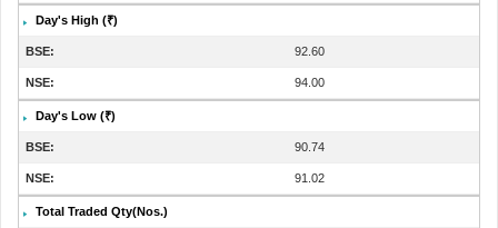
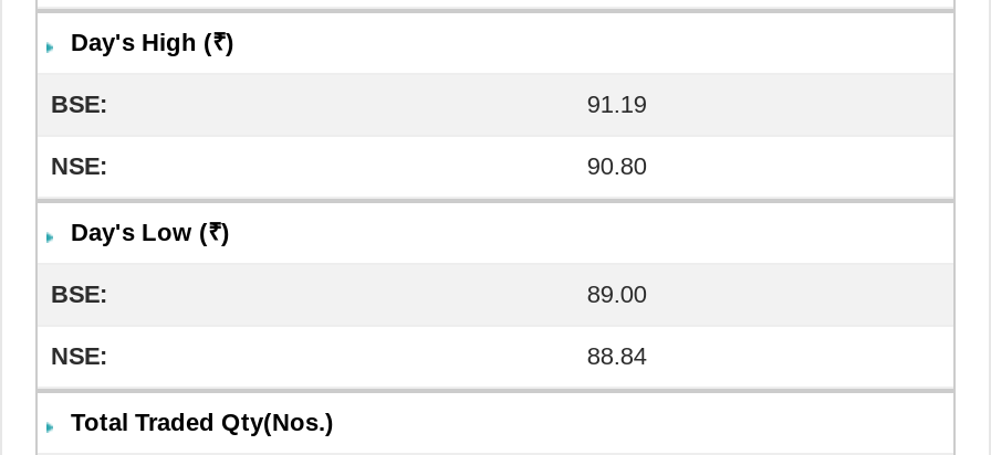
- 92.60
+ 91.19

- 94.00
+ 90.80

- 90.74
+ 89.00

- 91.02
+ 88.84
